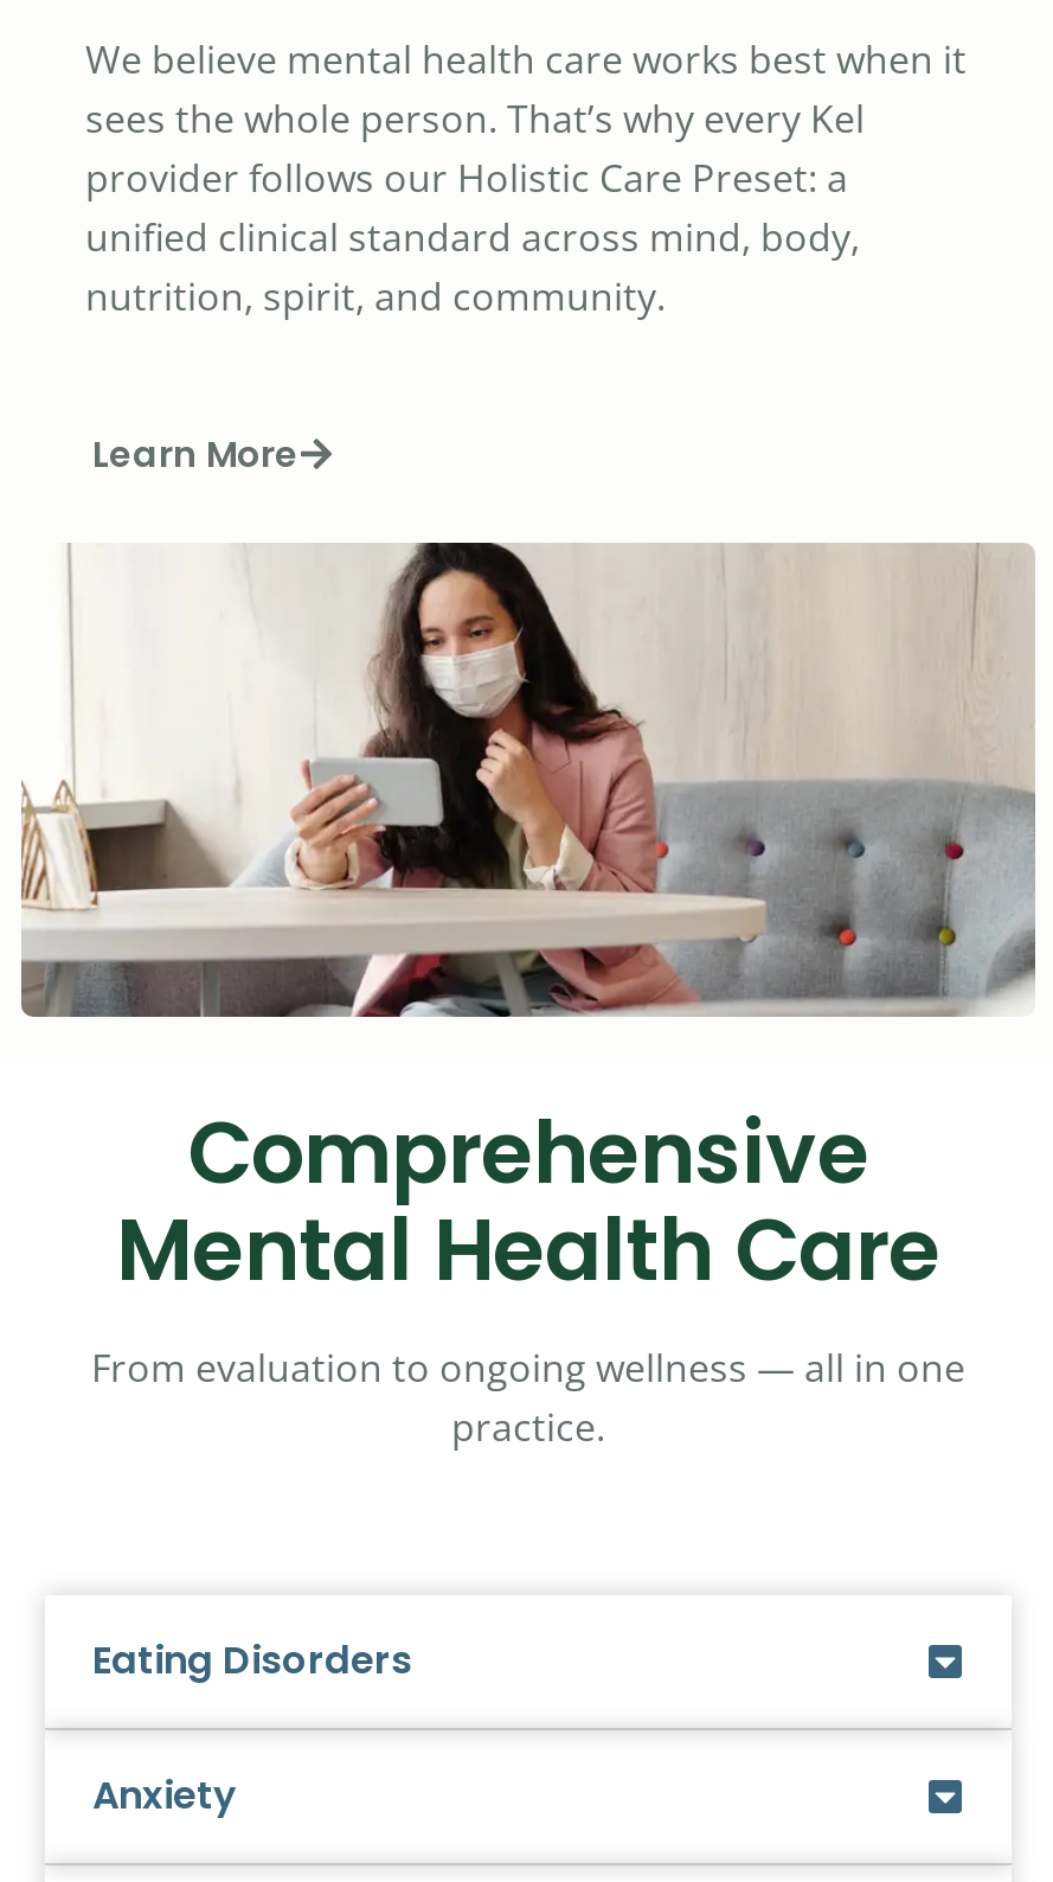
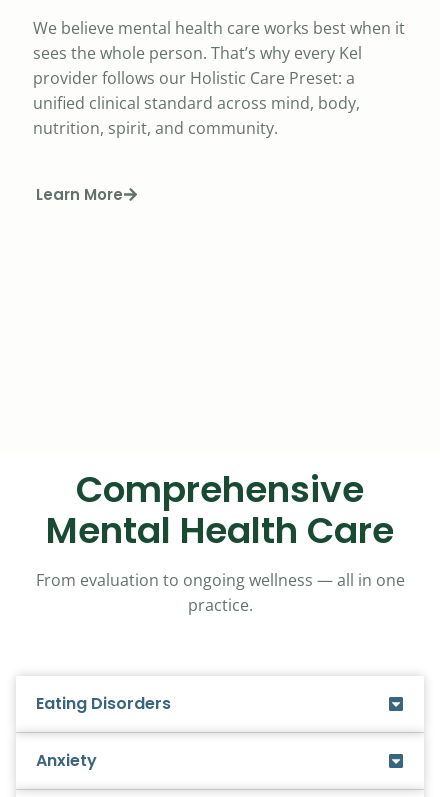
- [image]
